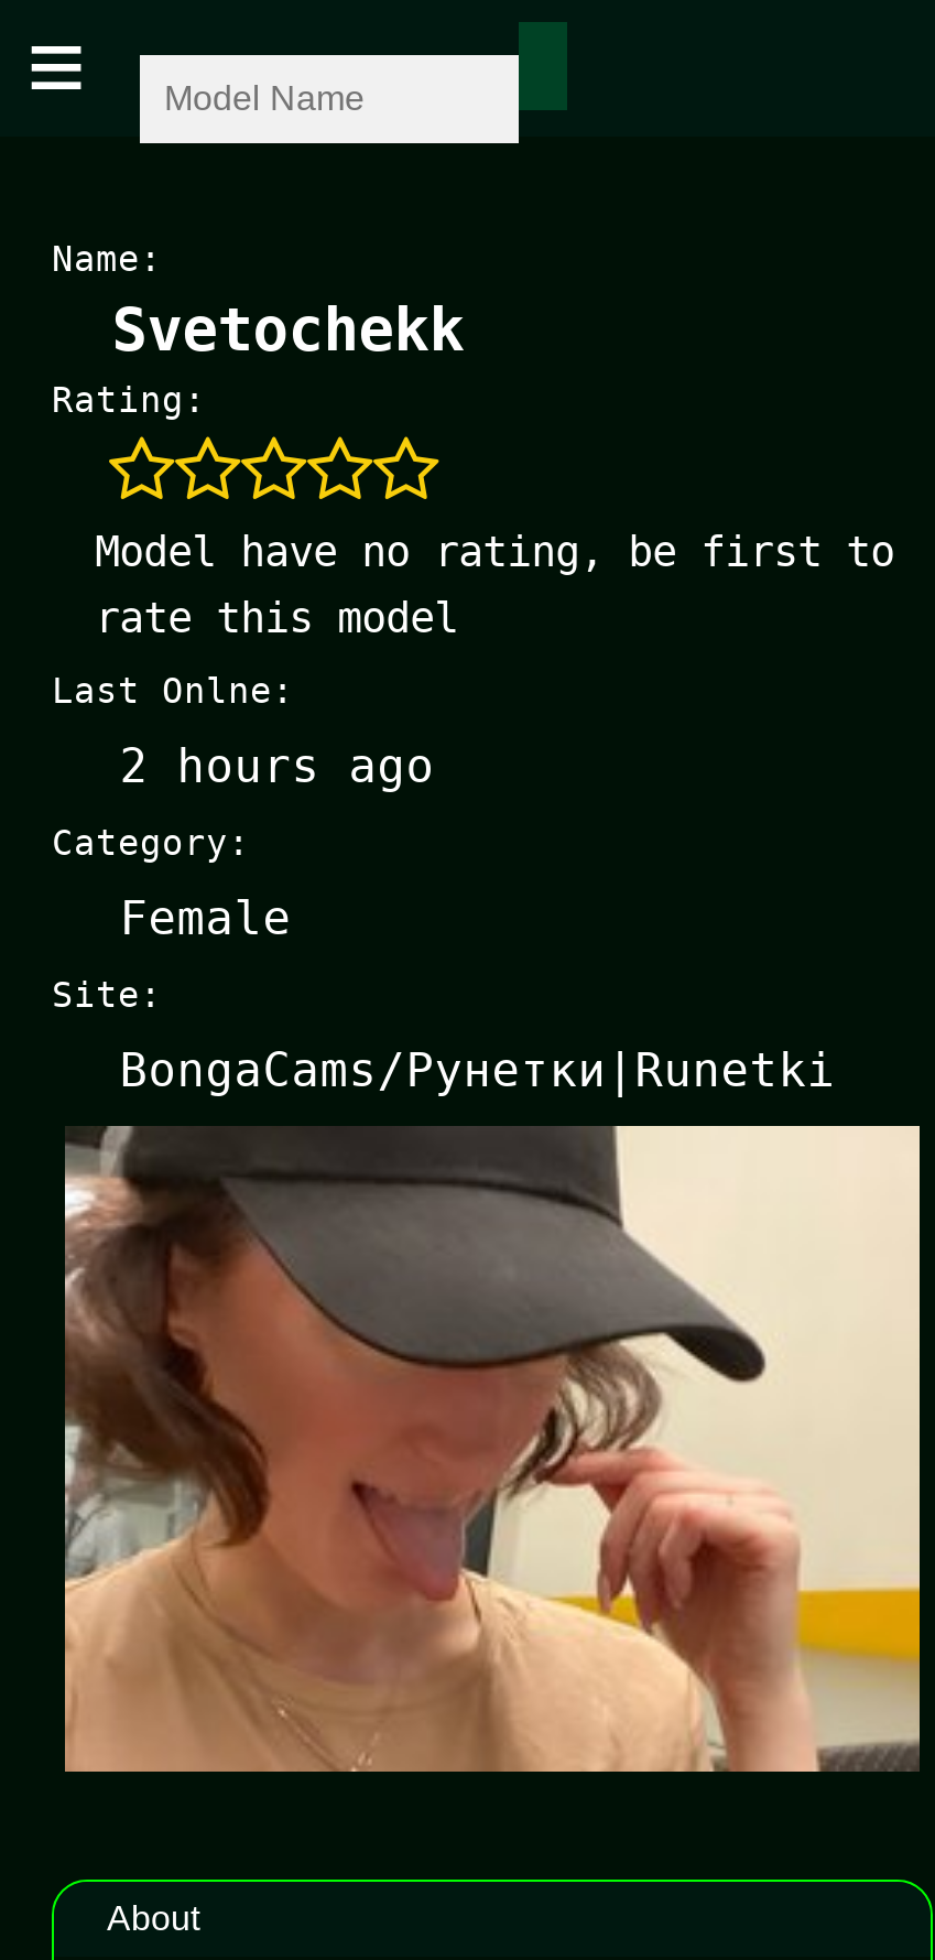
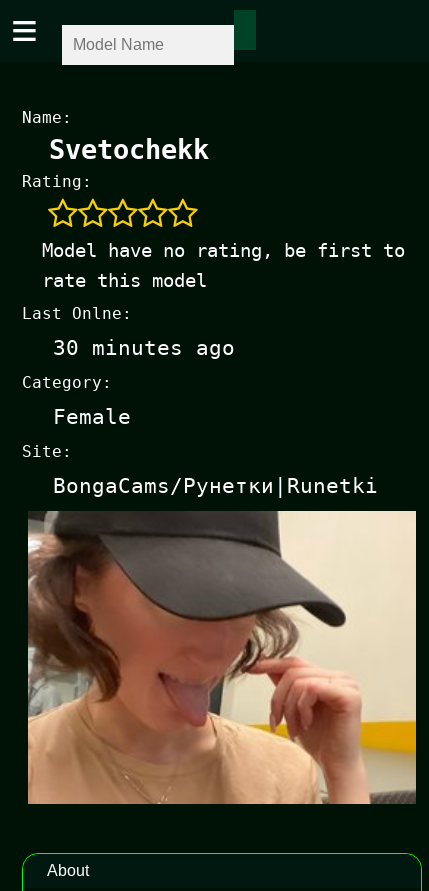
- 2 hours ago
+ 30 minutes ago
